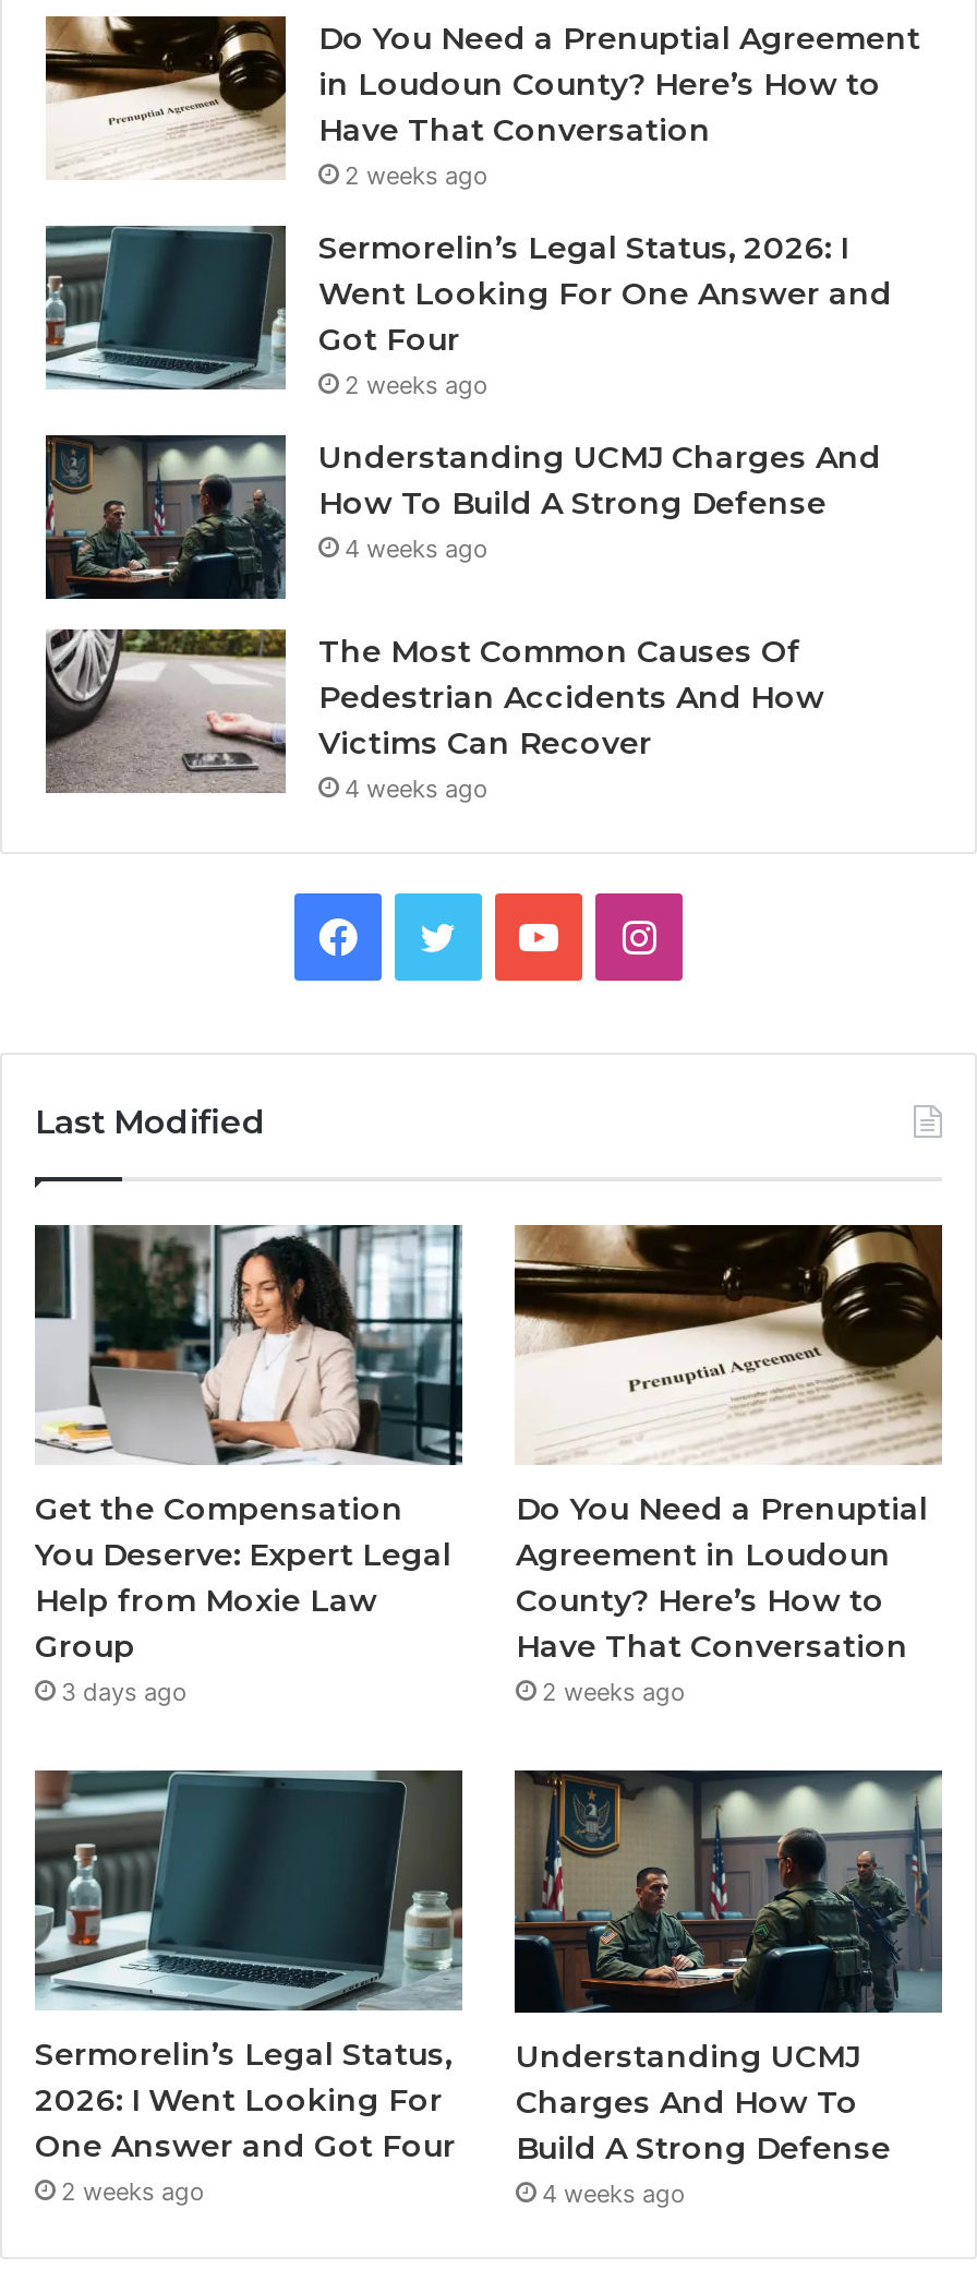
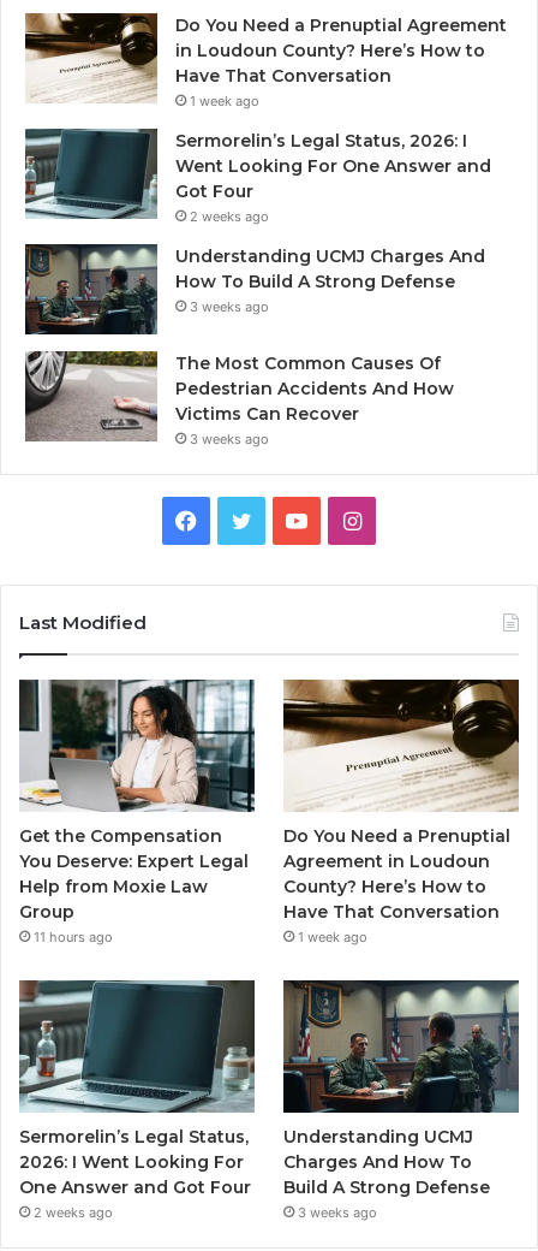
- 2 weeks ago
+ 1 week ago

- 4 weeks ago
+ 3 weeks ago

- 4 weeks ago
+ 3 weeks ago

- 3 days ago
+ 11 hours ago

- 2 weeks ago
+ 1 week ago

- 4 weeks ago
+ 3 weeks ago
